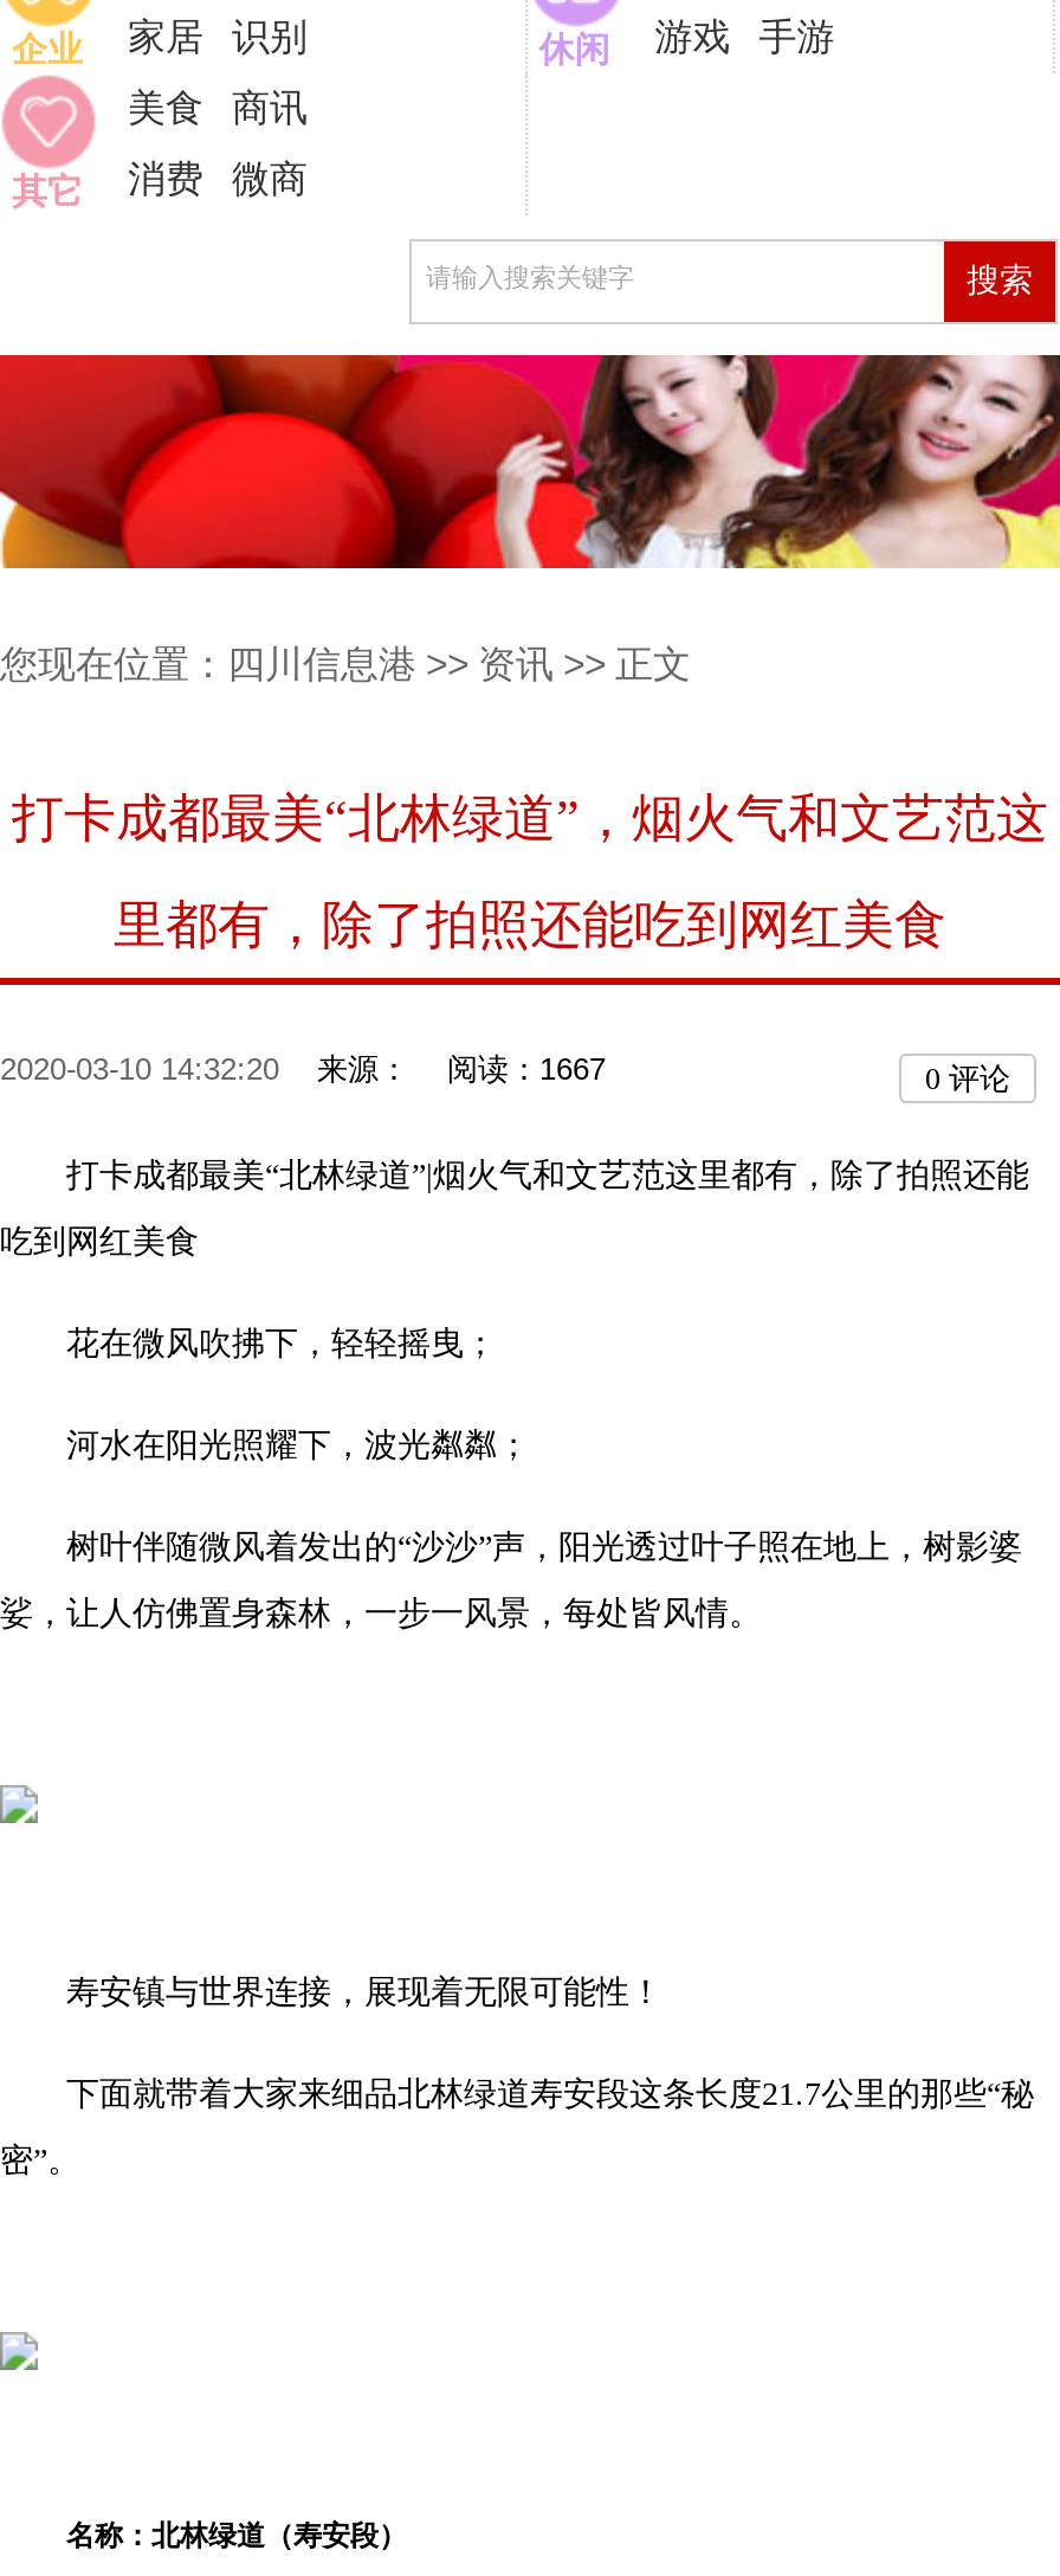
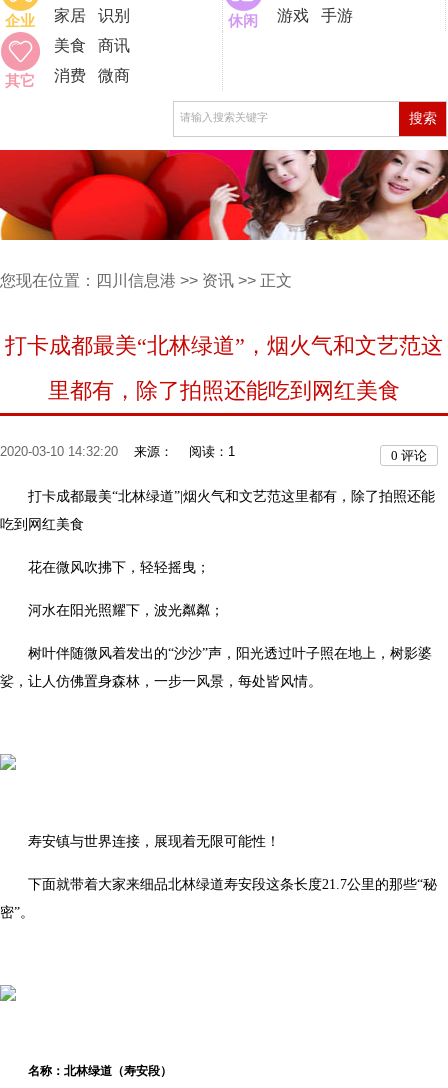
- 2020-03-10 14:32:20来源： 阅读：1667
+ 2020-03-10 14:32:20来源： 阅读：1
